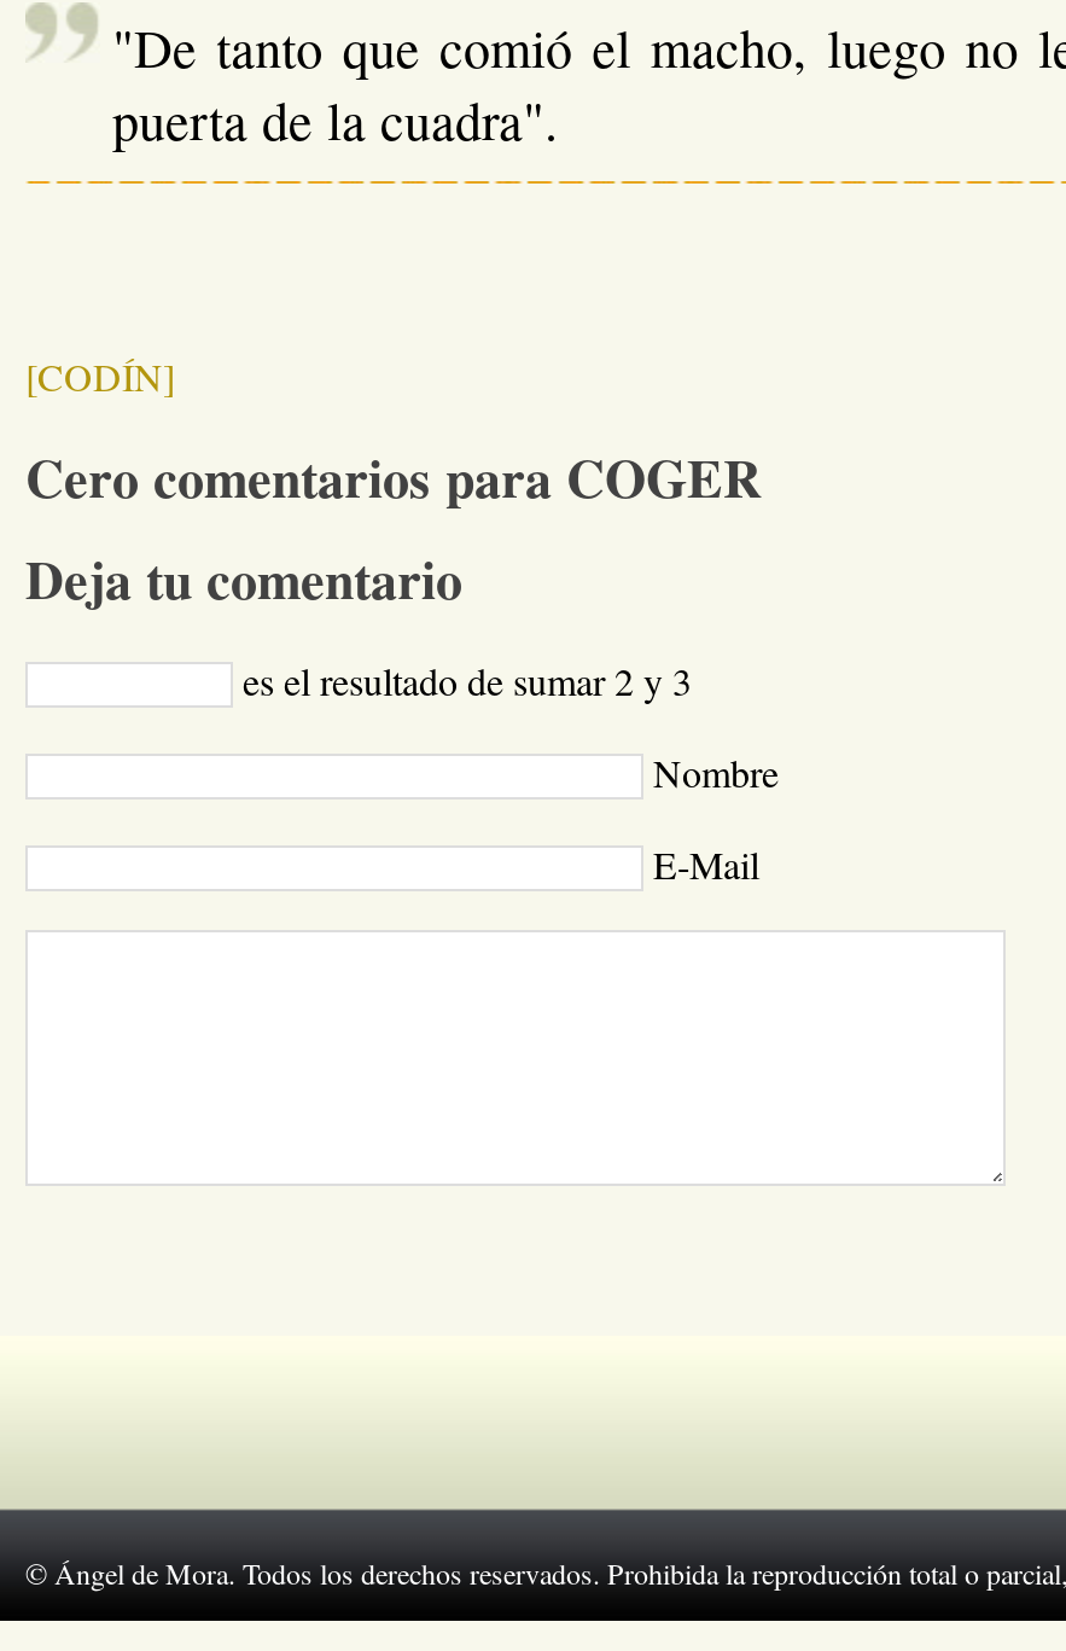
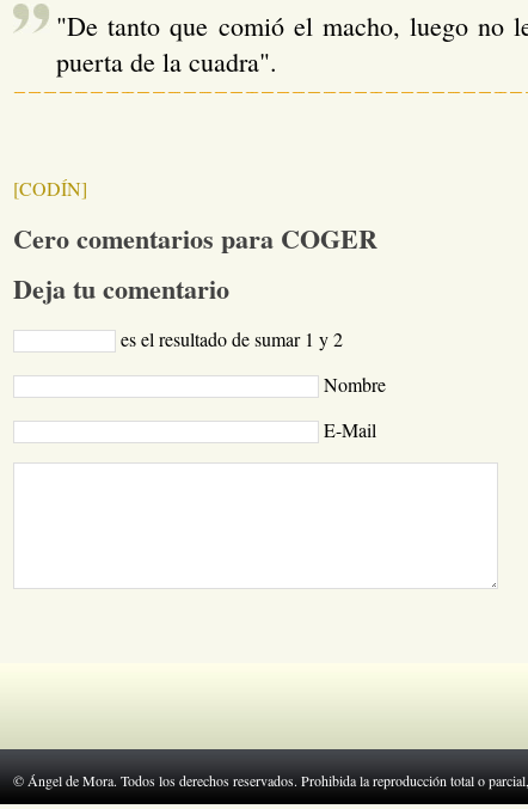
- es el resultado de sumar 2 y 3
+ es el resultado de sumar 1 y 2
